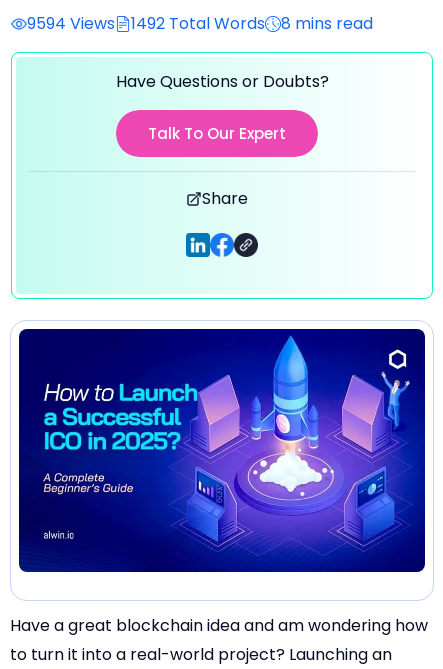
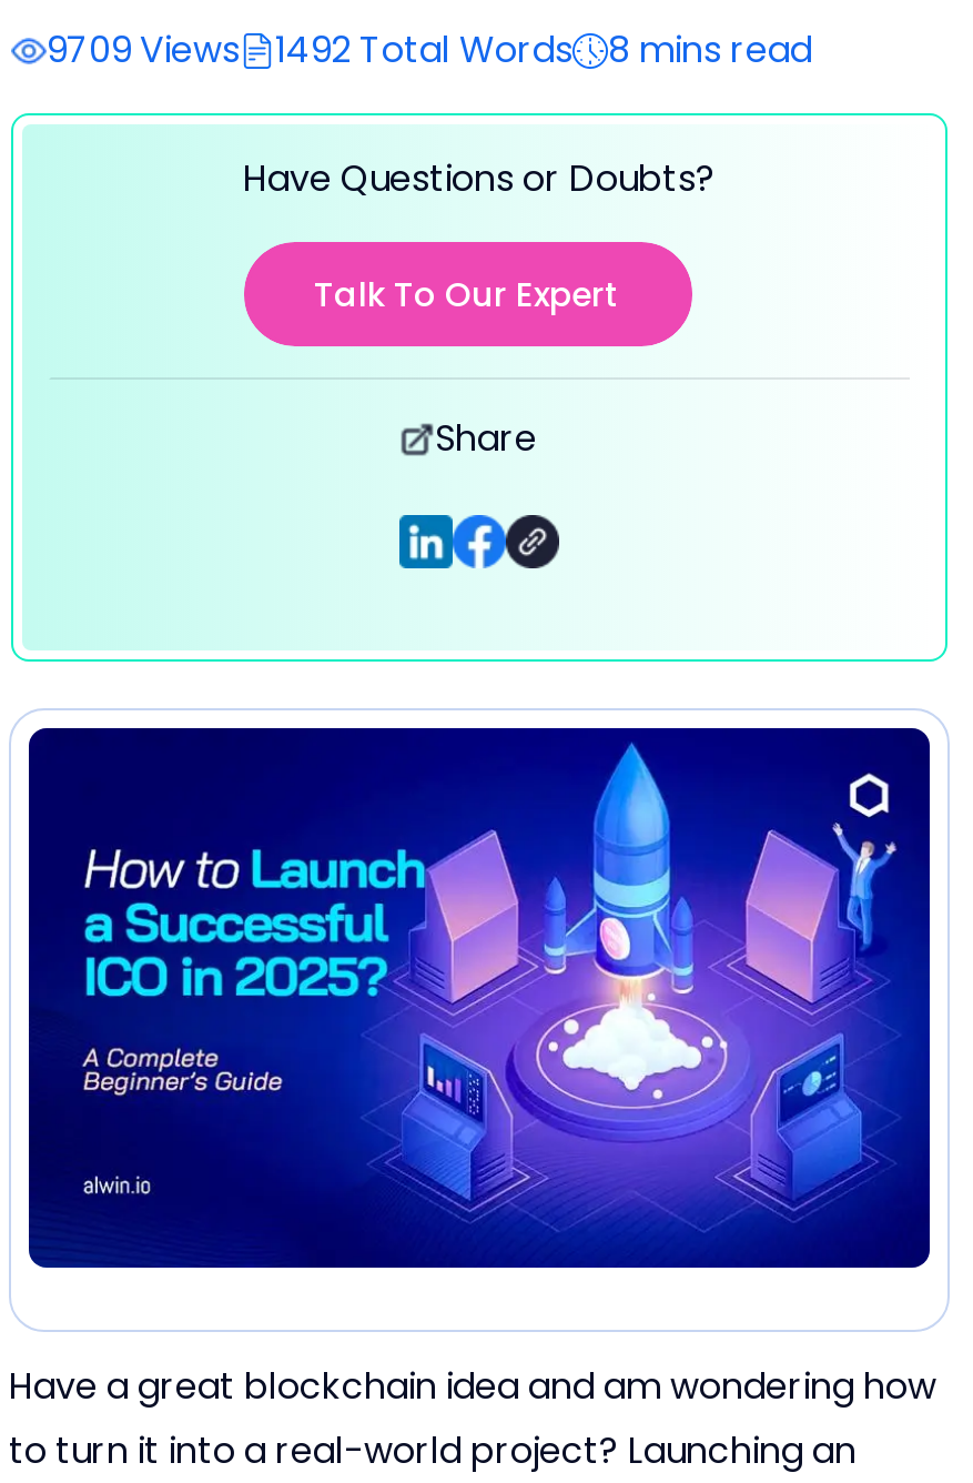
- 9594 Views 1492 Total Words 8 mins read
+ 9709 Views 1492 Total Words 8 mins read
